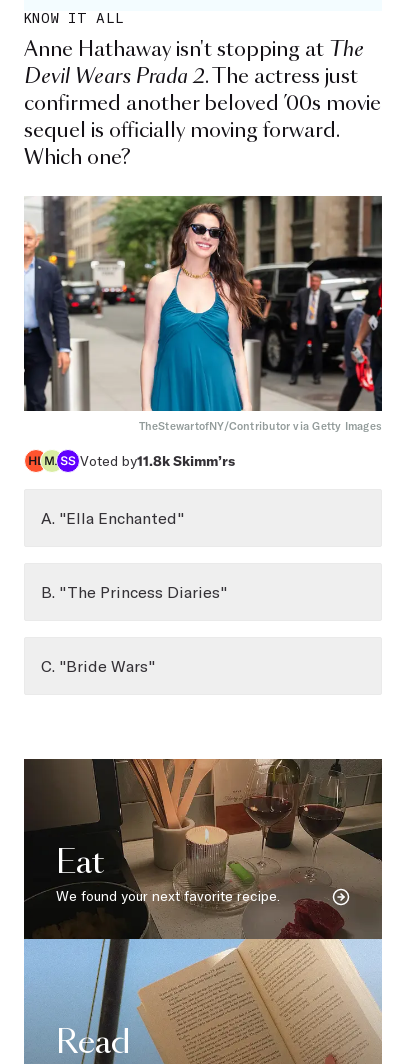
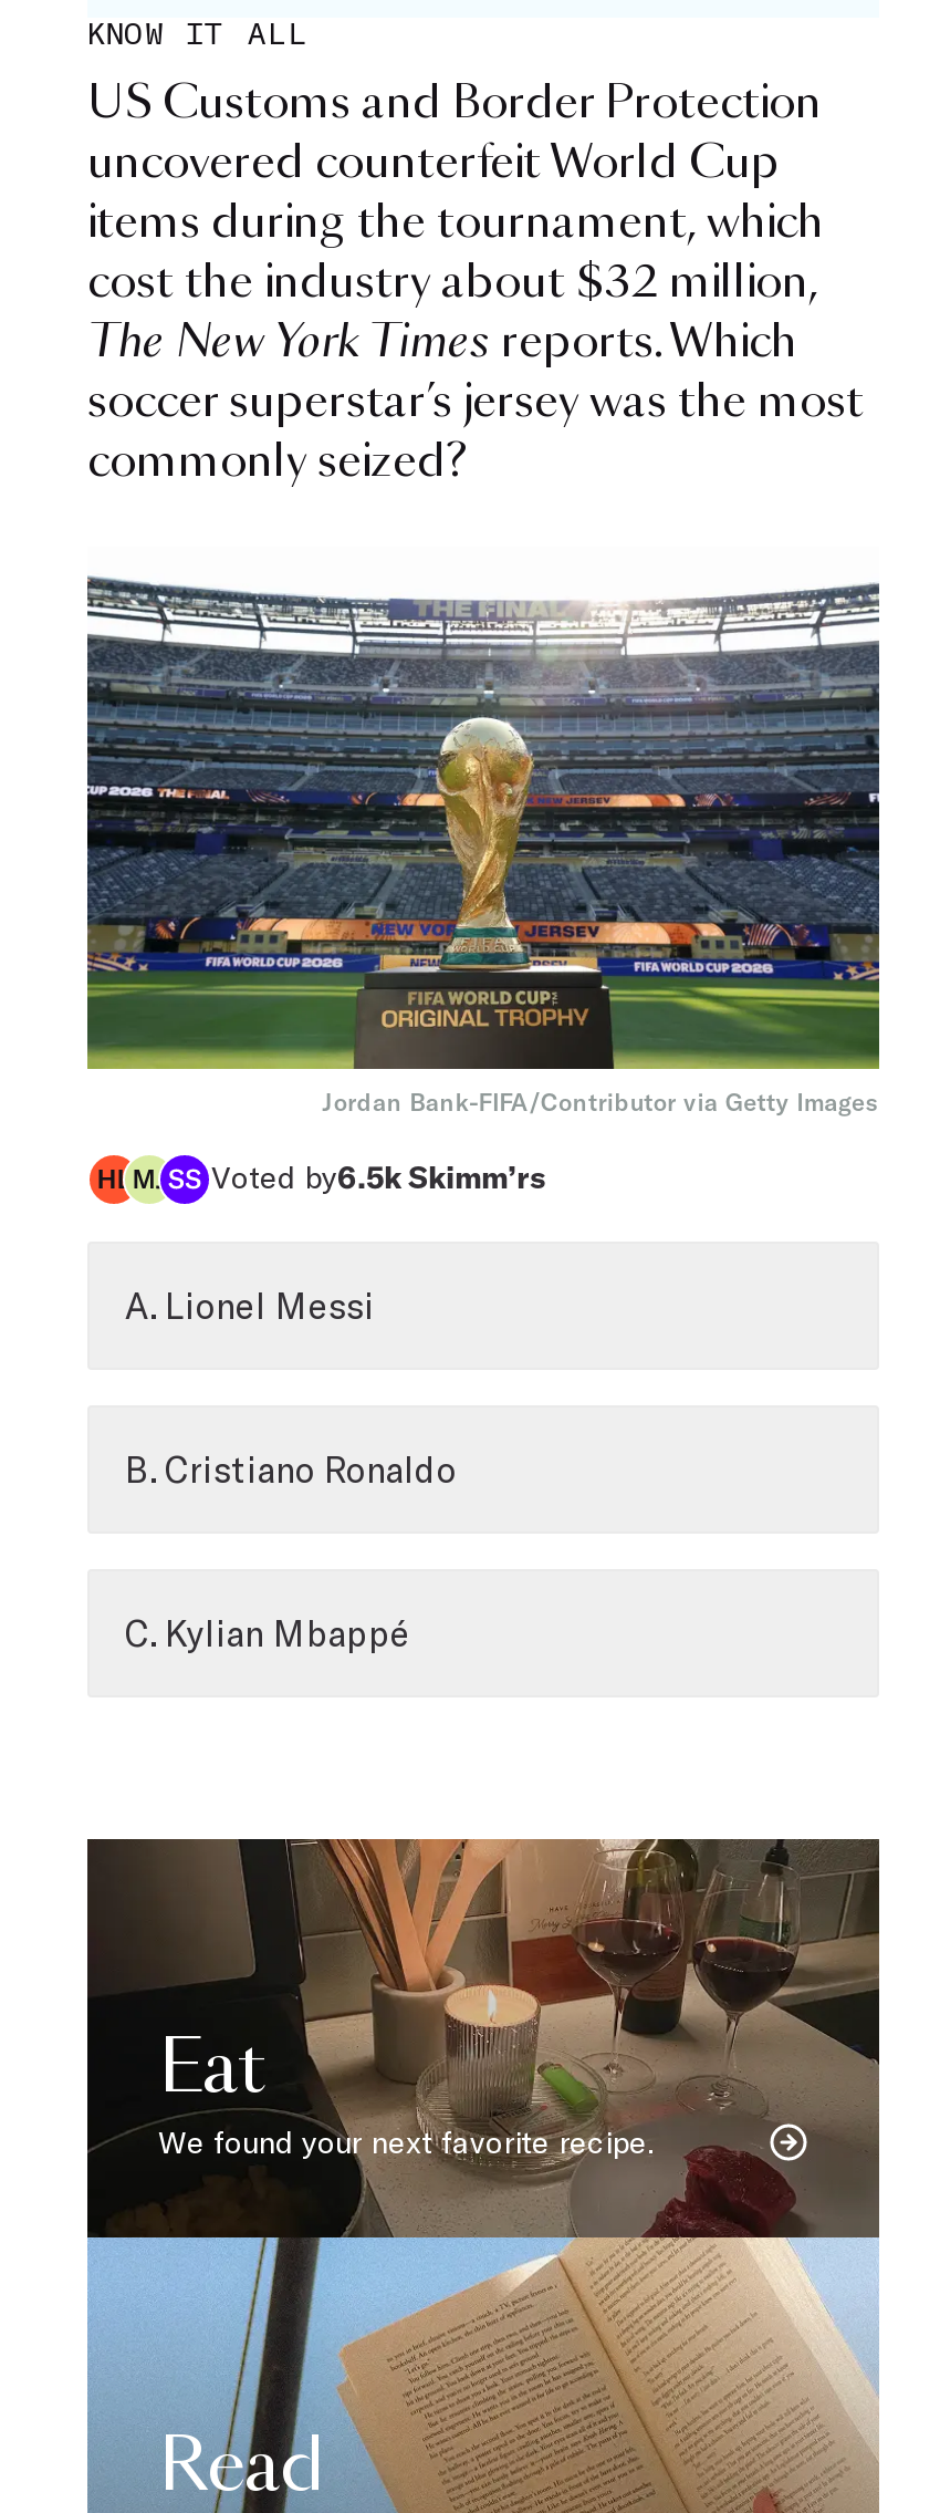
- Anne Hathaway isn't stopping at The
- Devil Wears Prada 2. The actress just
- confirmed another beloved ’00s movie
- sequel is officially moving forward.
- Which one?
+ US Customs and Border Protection
+ uncovered counterfeit World Cup
+ items during the tournament, which
+ cost the industry about $32 million,
+ The New York Times reports. Which
+ soccer superstar’s jersey was the most
+ commonly seized?

- [image]
- TheStewartofNY/Contributor via Getty Images
+ [image]
+ Jordan Bank-FIFA/Contributor via Getty Images

- Voted by11.8kSkimm’rs
+ Voted by6.5kSkimm’rs

- A. "Ella Enchanted"
+ A. Lionel Messi

- B. "The Princess Diaries"
+ B. Cristiano Ronaldo

- C. "Bride Wars"
+ C. Kylian Mbappé
